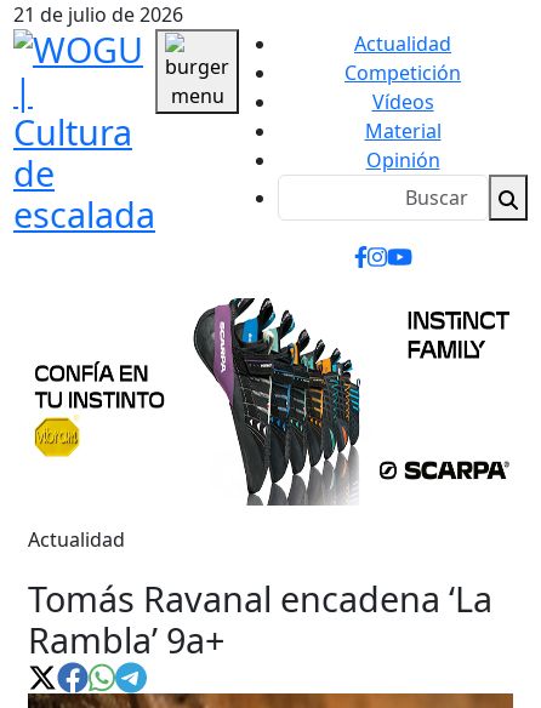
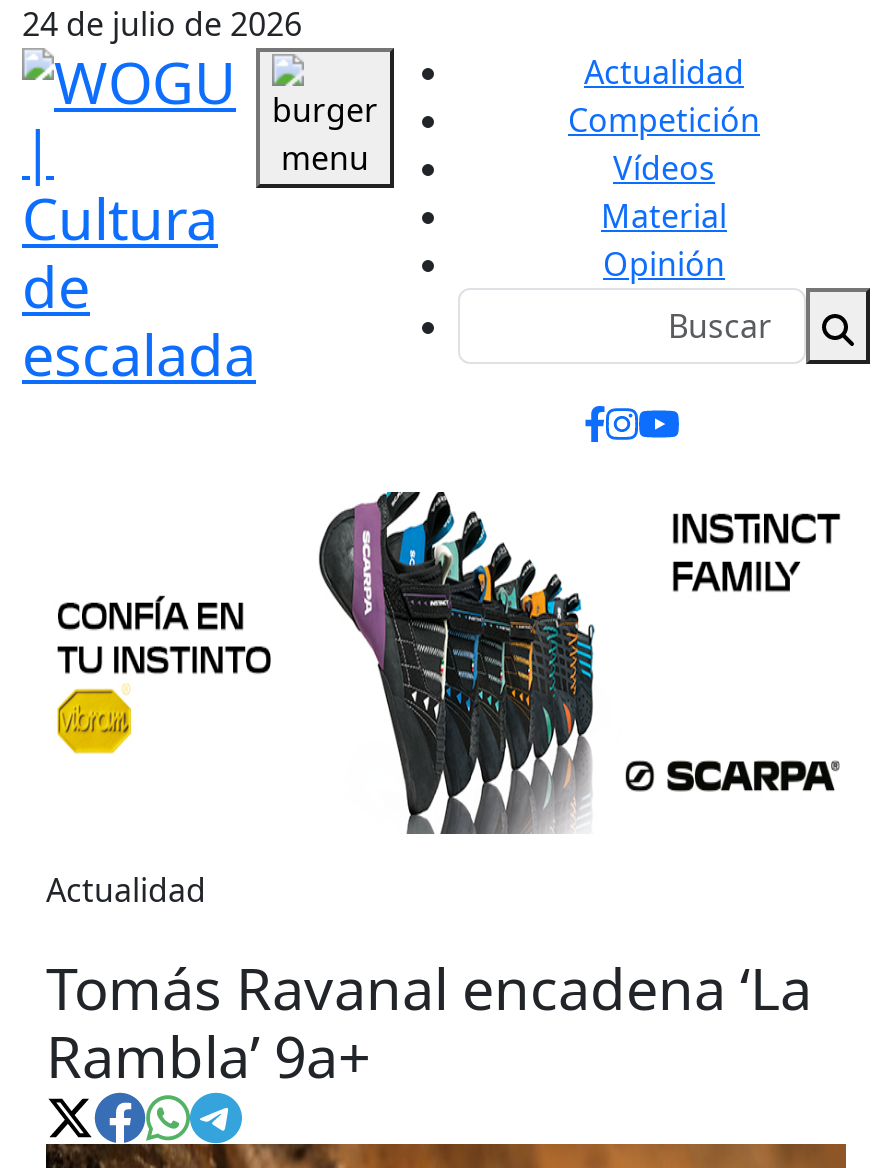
- 21 de julio de 2026
+ 24 de julio de 2026
